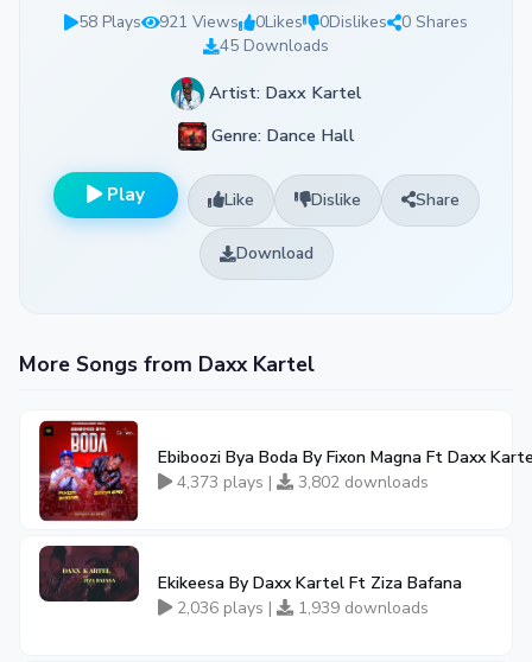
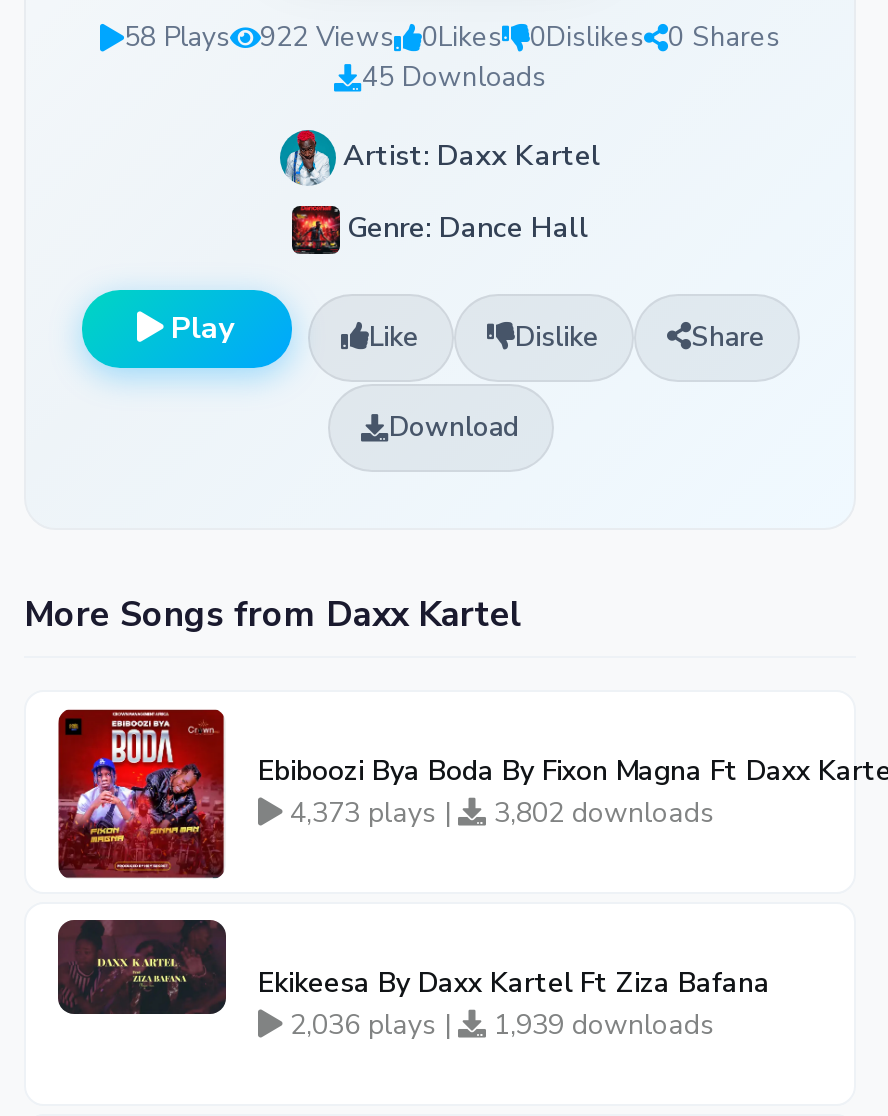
- 58 Plays 921 Views 0Likes 0Dislikes 0 Shares
+ 58 Plays 922 Views 0Likes 0Dislikes 0 Shares
